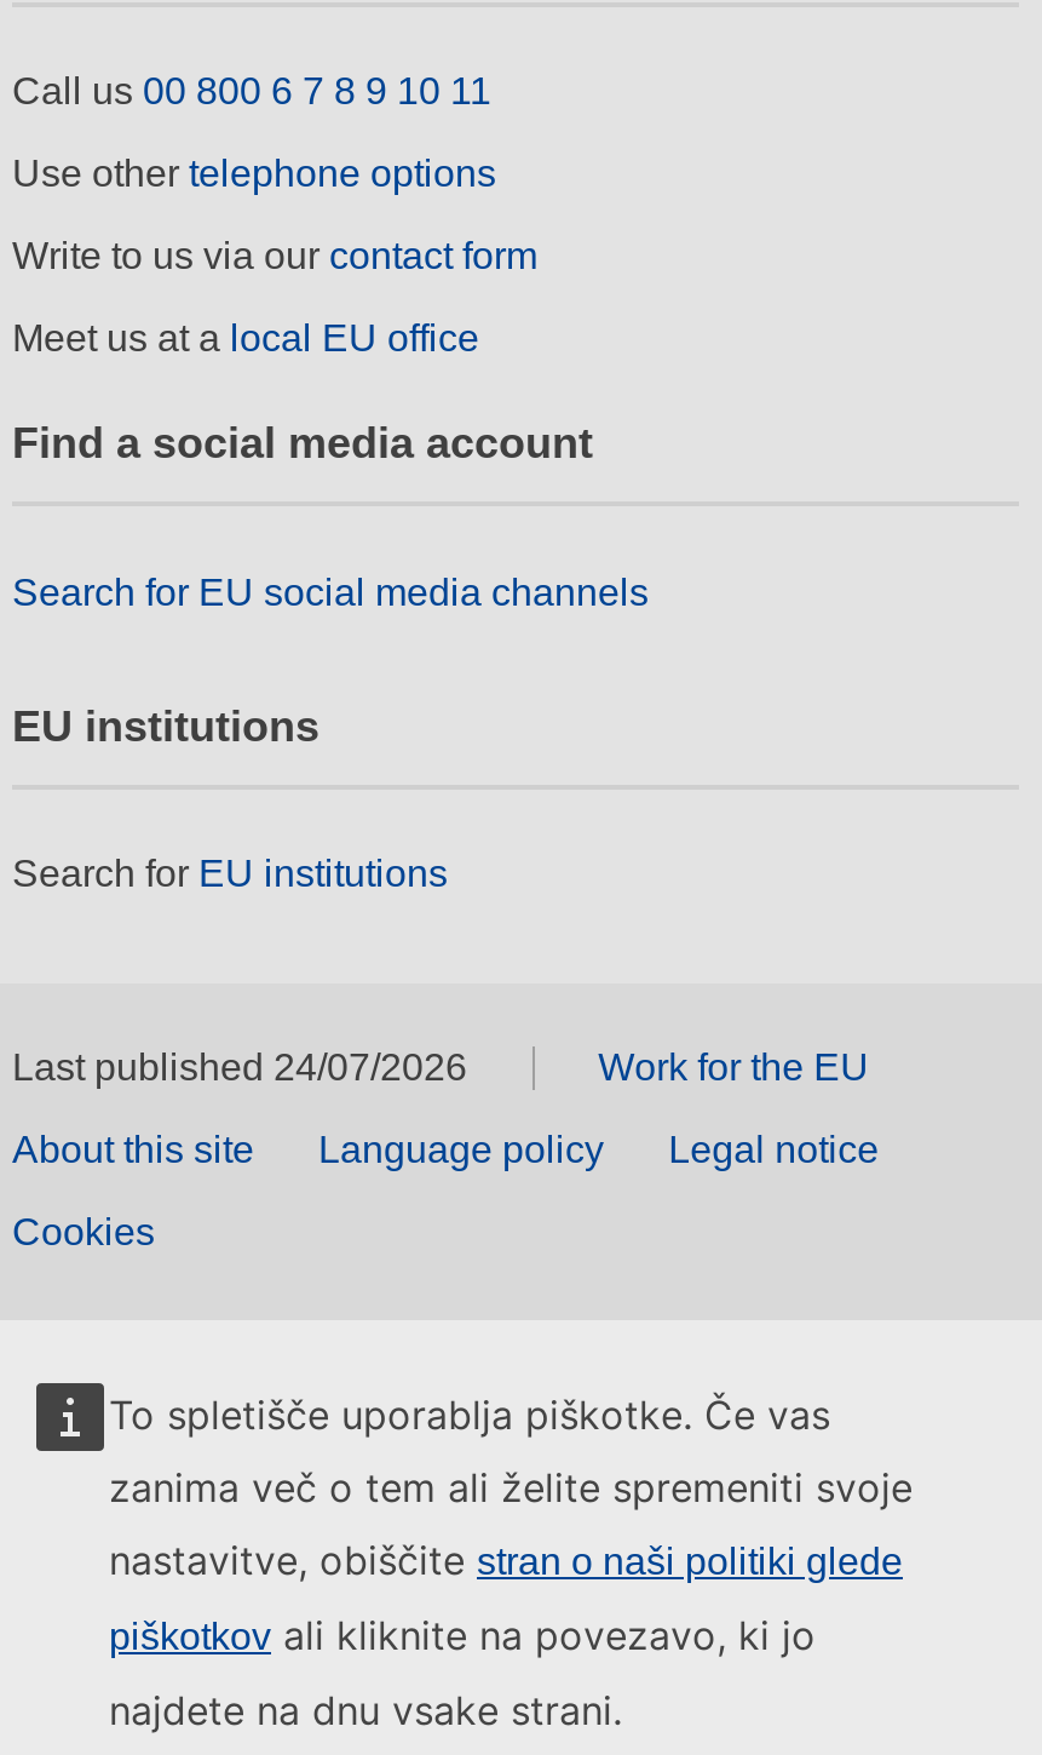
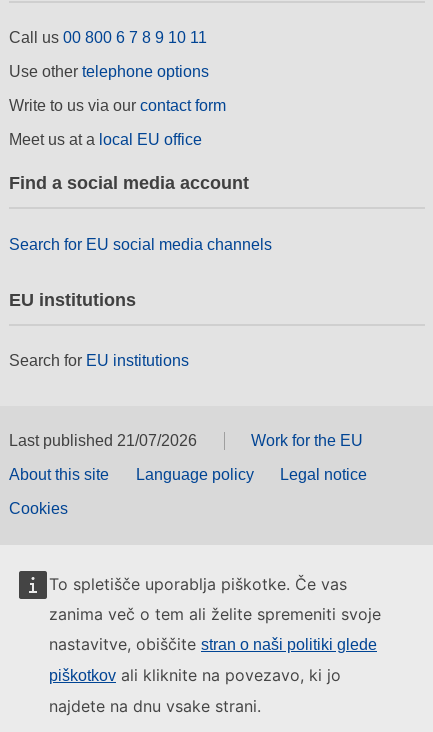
- Last published 24/07/2026
+ Last published 21/07/2026
